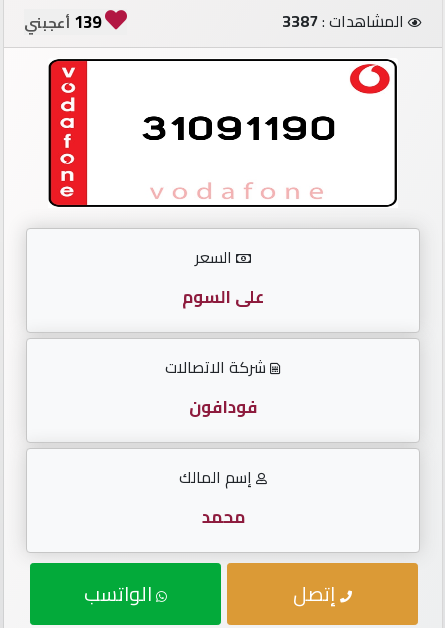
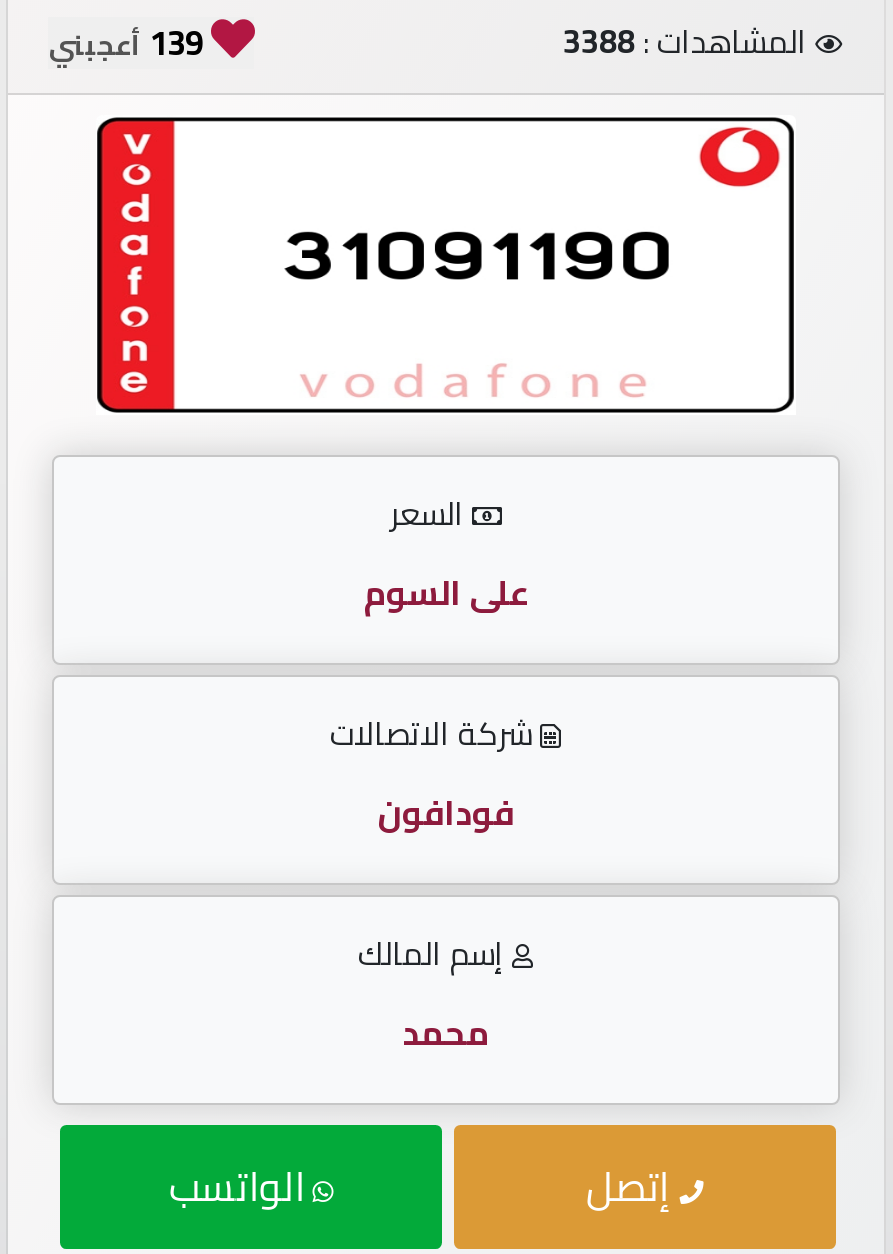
- المشاهدات : 3387
+ المشاهدات : 3388
